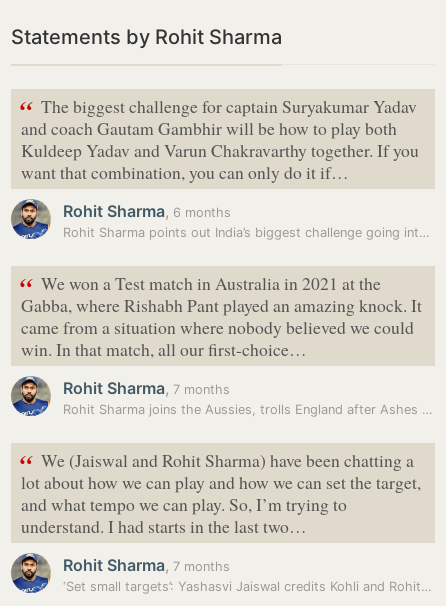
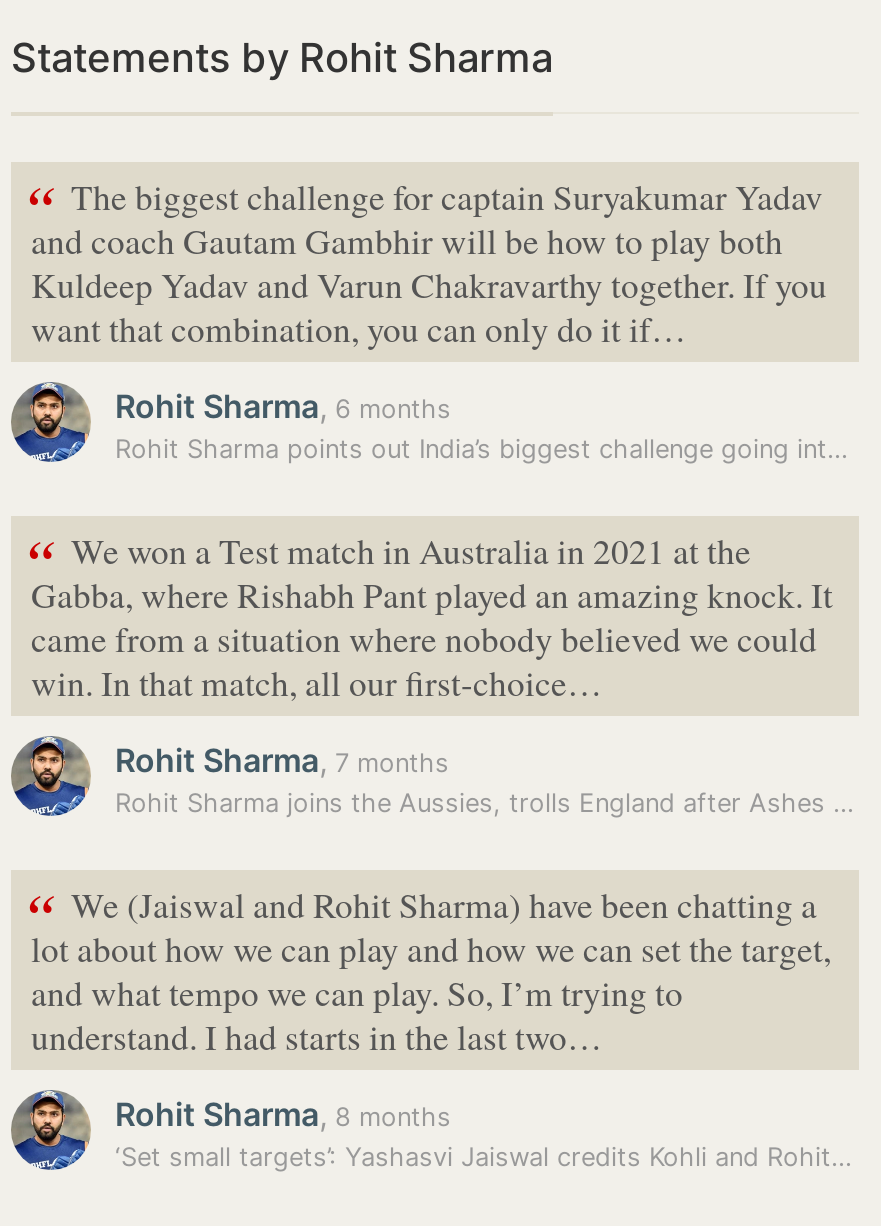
- Rohit Sharma, 7 months
+ Rohit Sharma, 8 months
